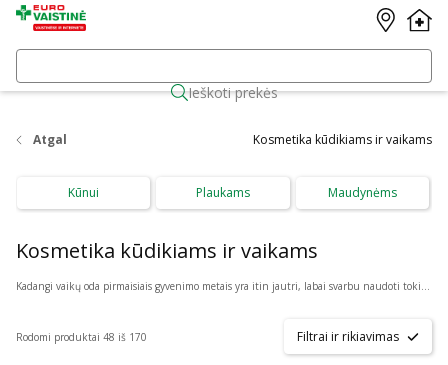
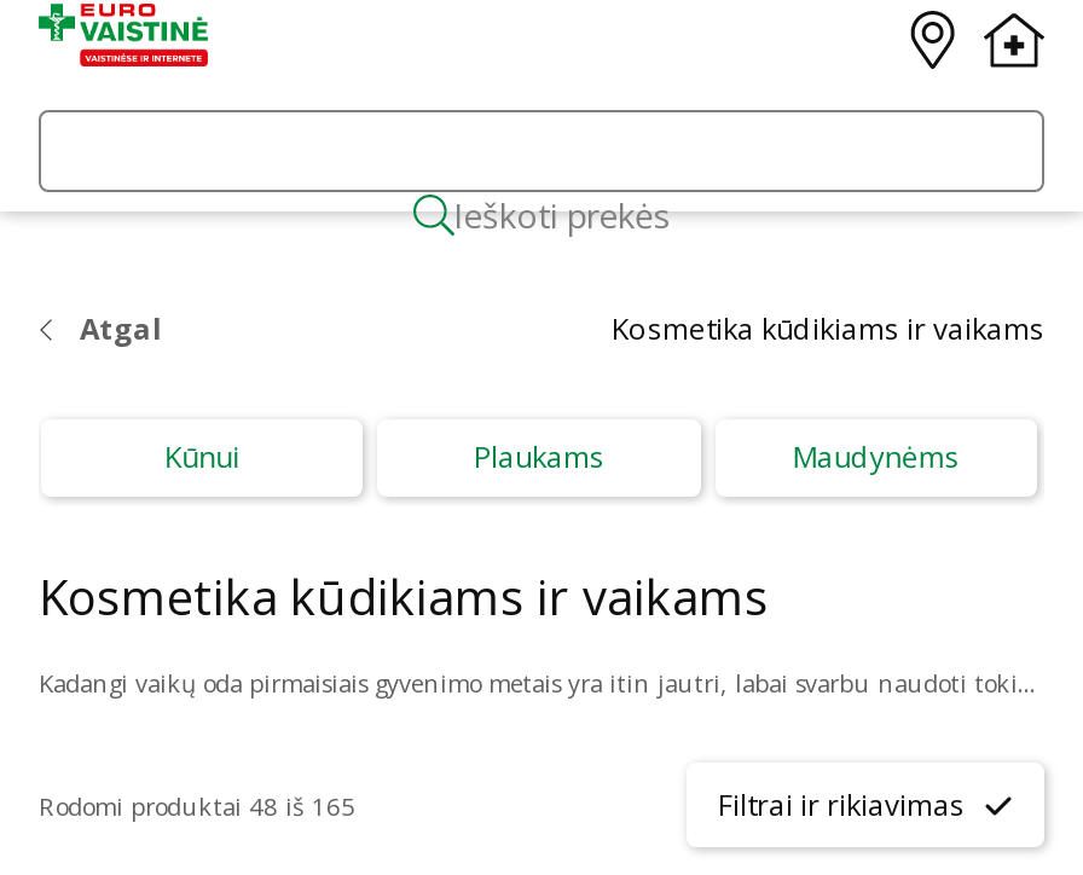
- Rodomi produktai 48 iš 170
+ Rodomi produktai 48 iš 165
